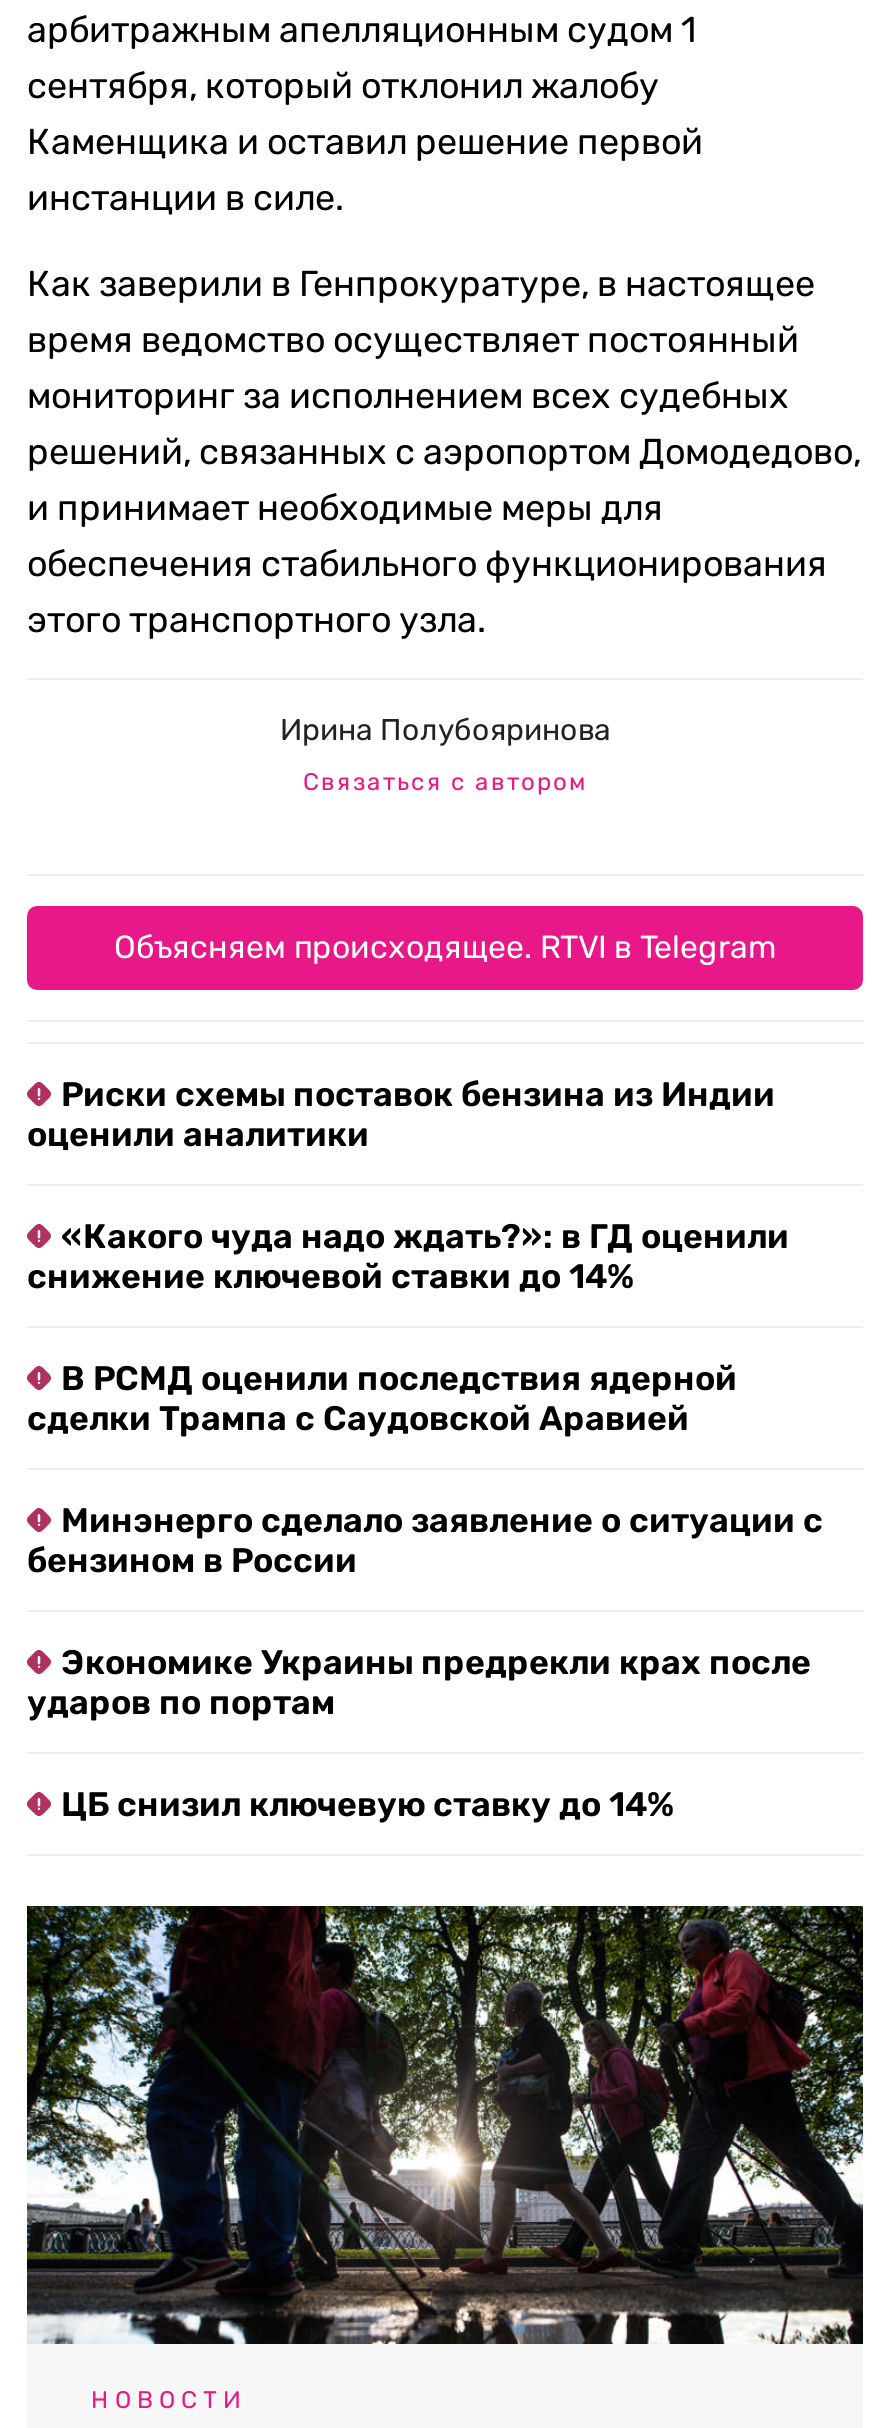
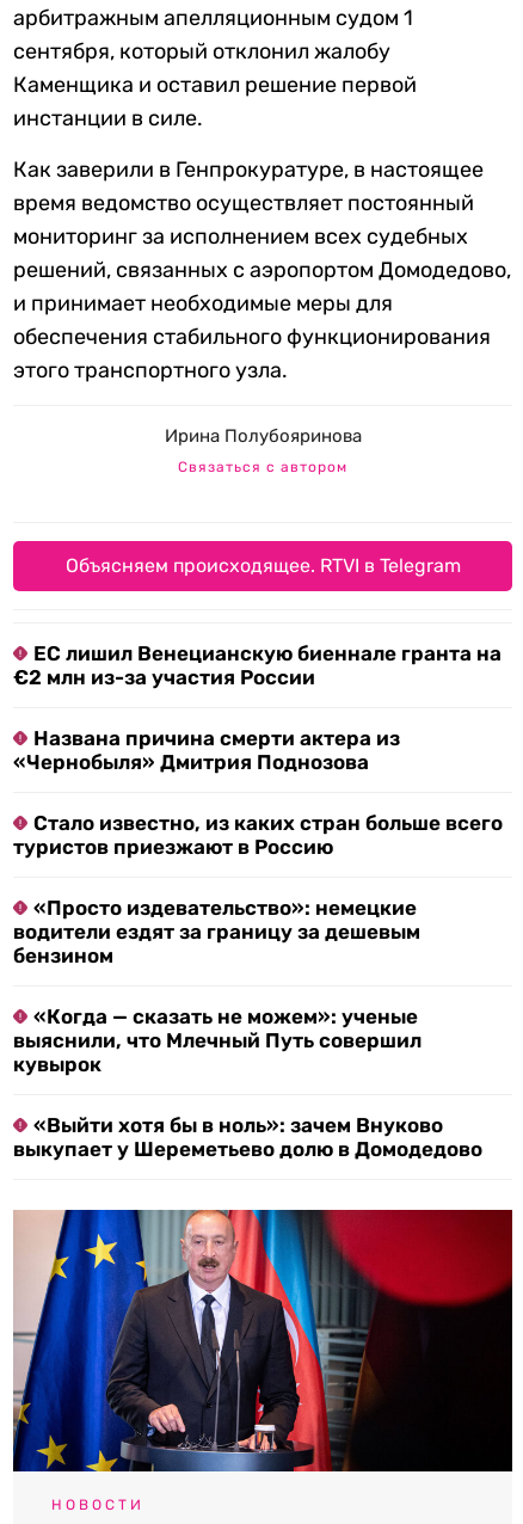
- Риски схемы поставок бензина из Индии
- оценили аналитики
+ ЕС лишил Венецианскую биеннале гранта на
+ €2 млн из-за участия России

- «Какого чуда надо ждать?»: в ГД оценили
- снижение ключевой ставки до 14%
+ Названа причина смерти актера из
+ «Чернобыля» Дмитрия Поднозова

- В РСМД оценили последствия ядерной
- сделки Трампа с Саудовской Аравией
+ Стало известно, из каких стран больше всего
+ туристов приезжают в Россию

- Минэнерго сделало заявление о ситуации с
- бензином в России
+ «Просто издевательство»: немецкие
+ водители ездят за границу за дешевым
+ бензином

- Экономике Украины предрекли крах после
- ударов по портам
+ «Когда — сказать не можем»: ученые
+ выяснили, что Млечный Путь совершил
+ кувырок

- ЦБ снизил ключевую ставку до 14%
+ «Выйти хотя бы в ноль»: зачем Внуково
+ выкупает у Шереметьево долю в Домодедово

- [image]
+ [image]
